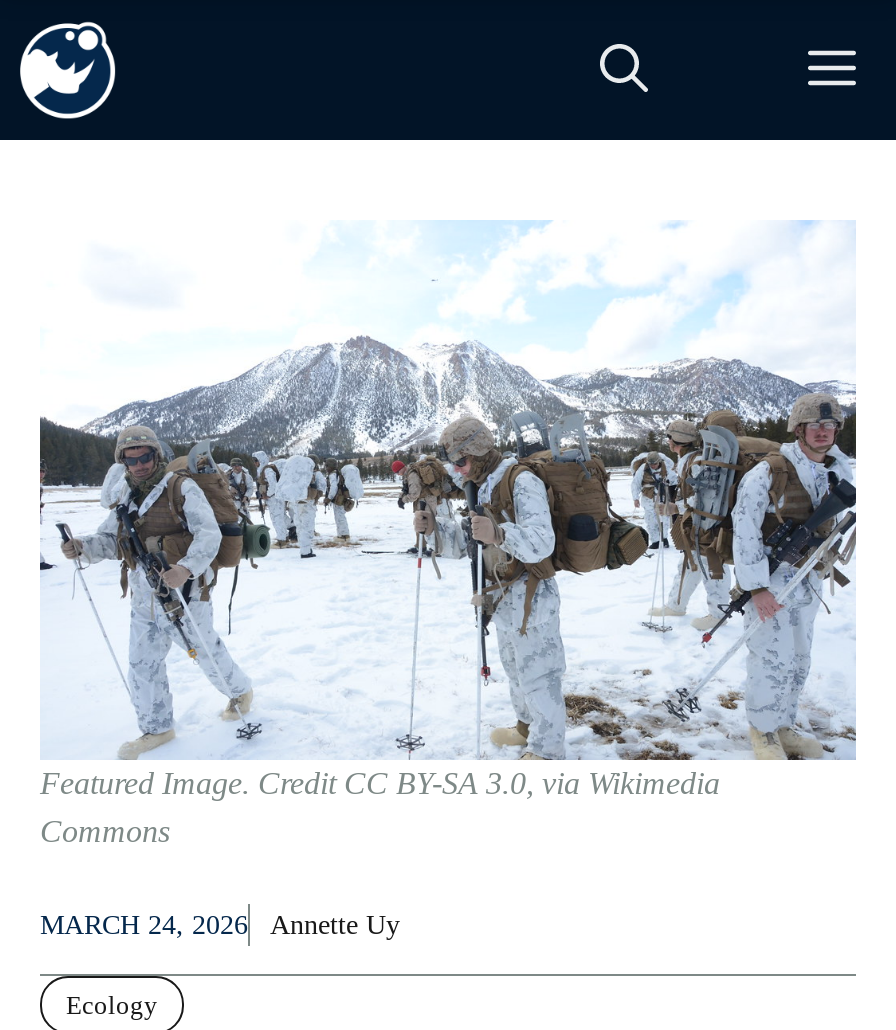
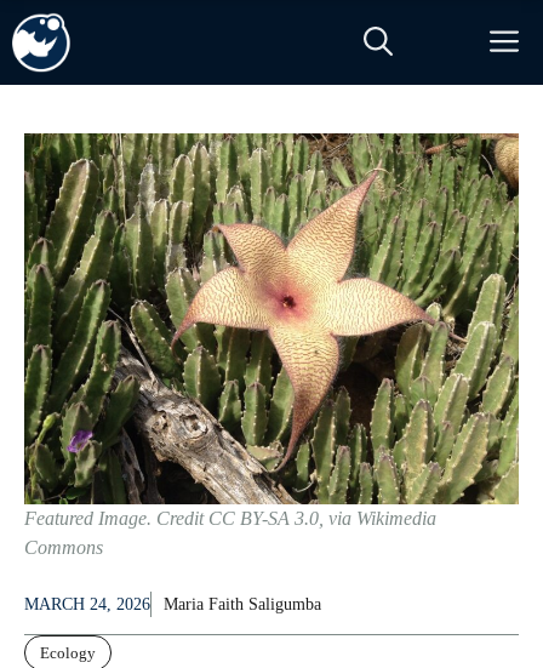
- [image]
+ [image]

- Annette Uy
+ Maria Faith Saligumba
